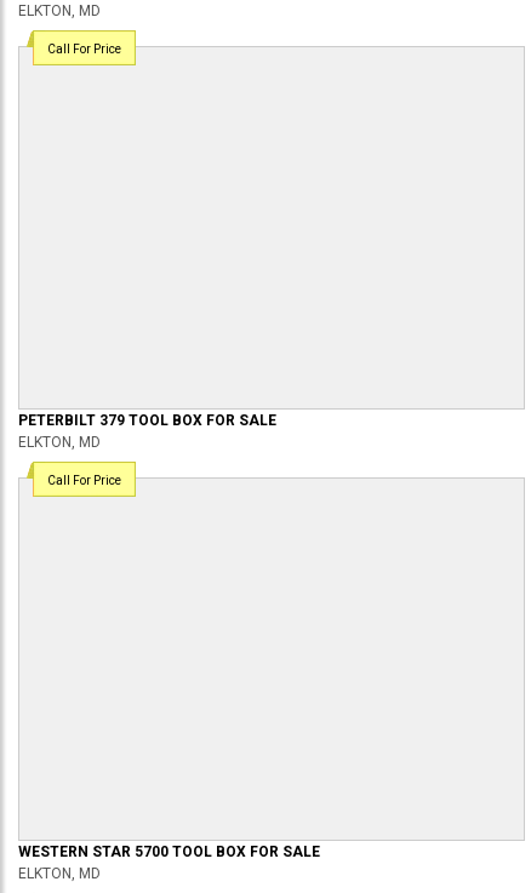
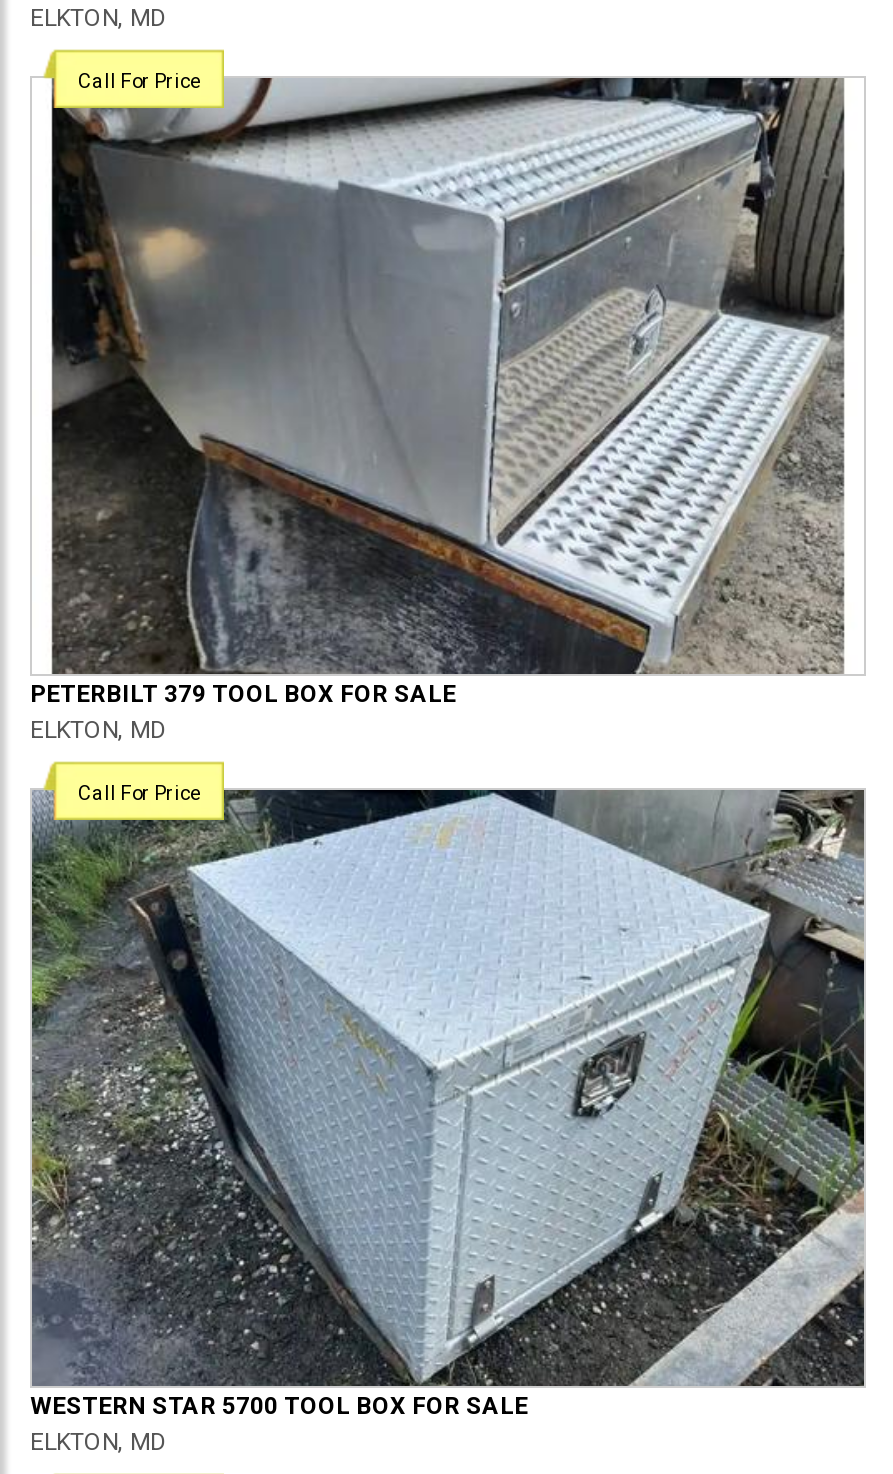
+ [image]

+ [image]
